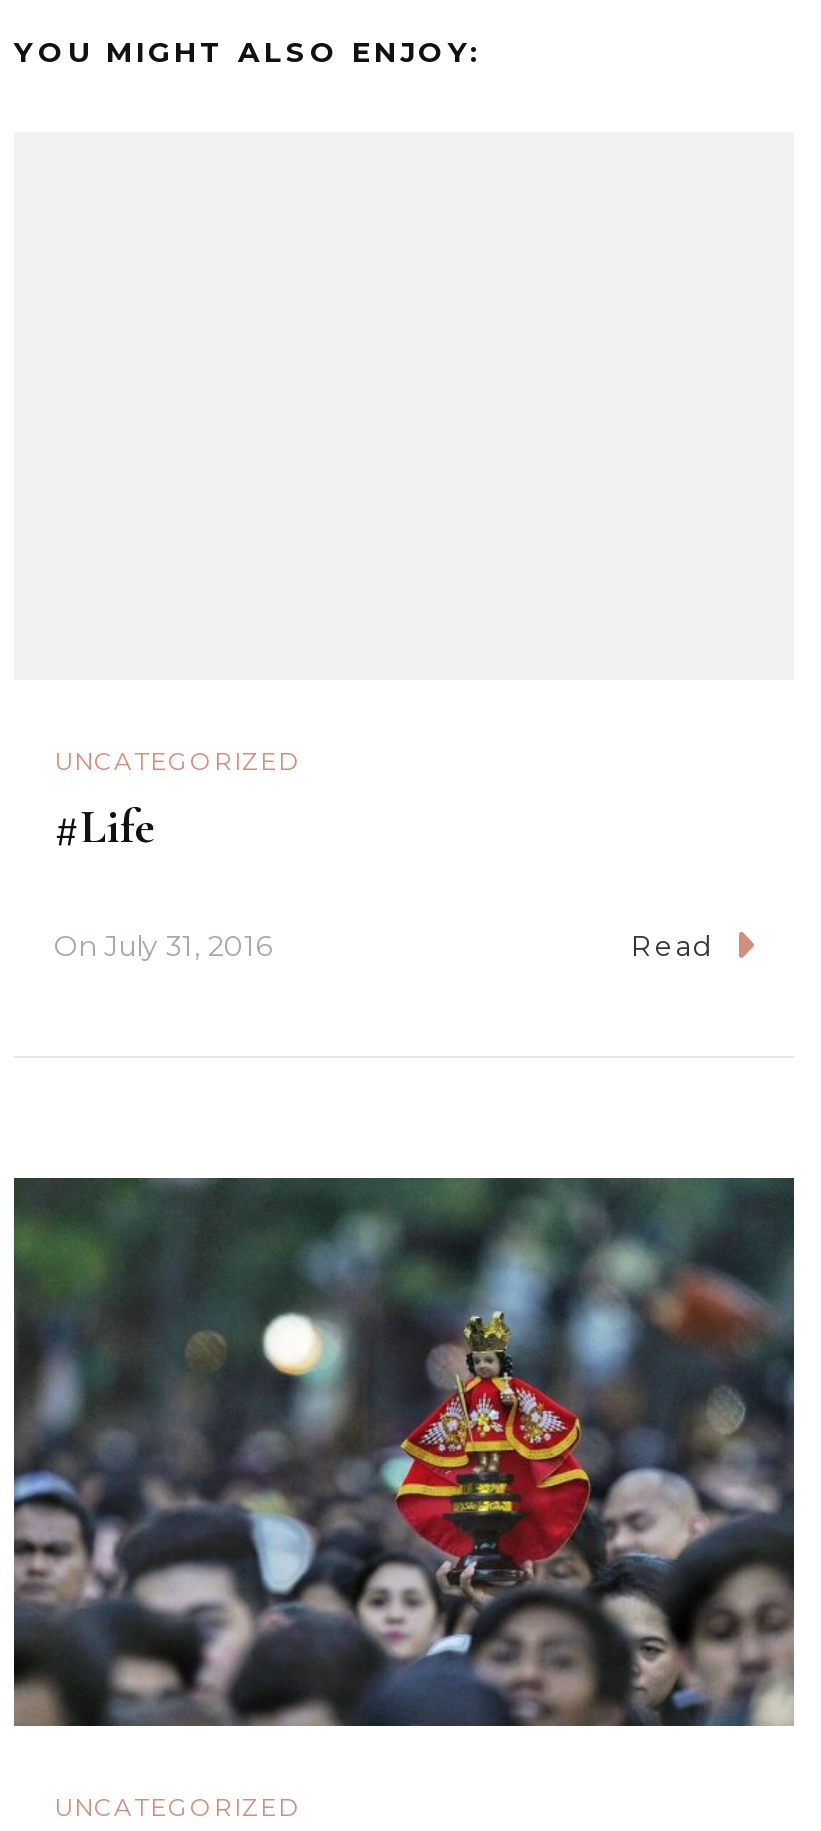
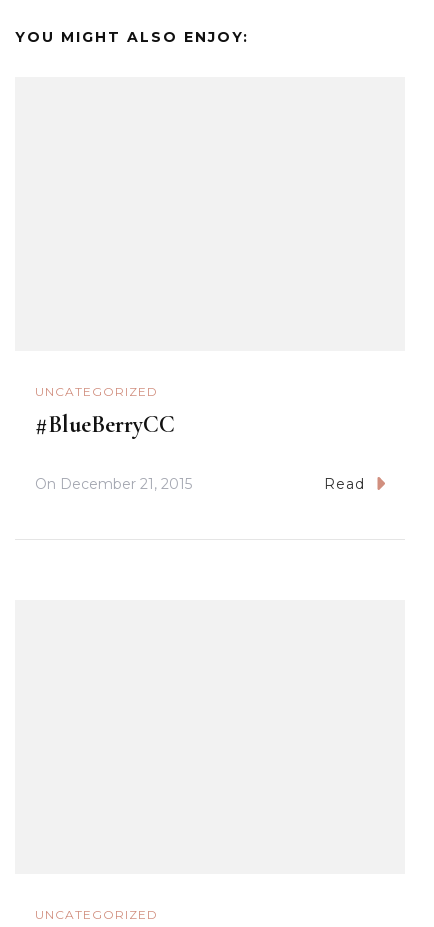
- #Life
+ #BlueBerryCC

- On July 31, 2016
+ On December 21, 2015

- [image]
